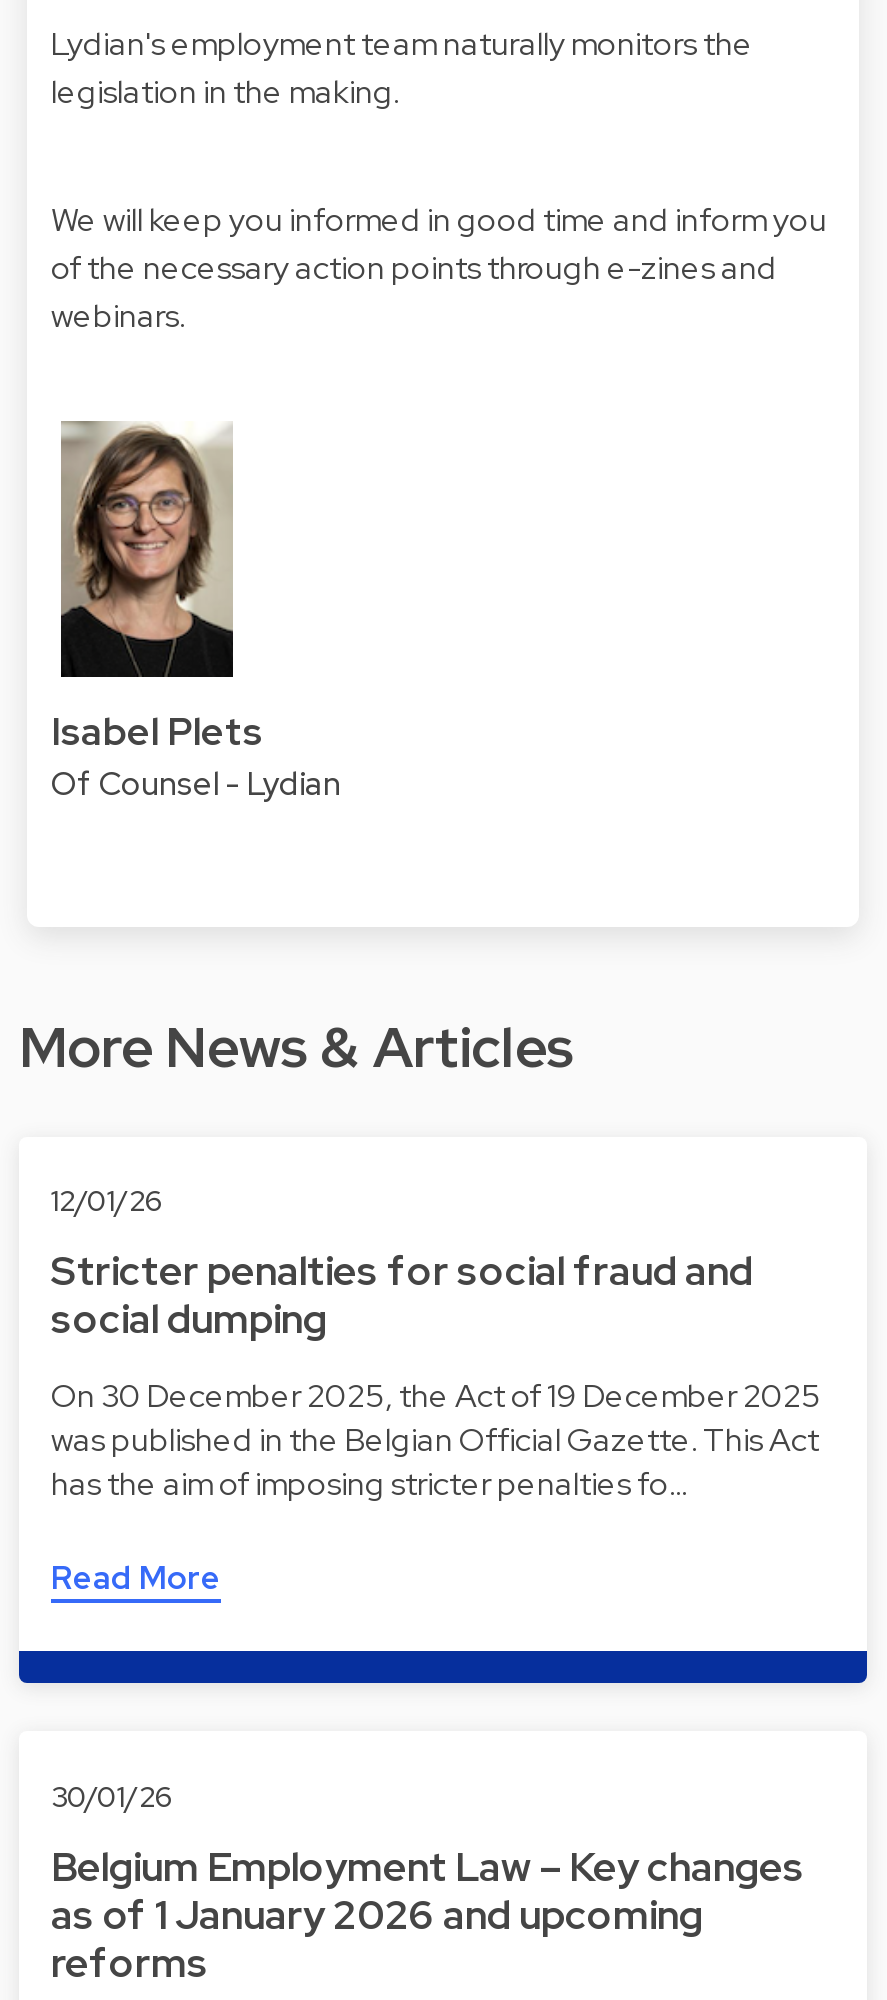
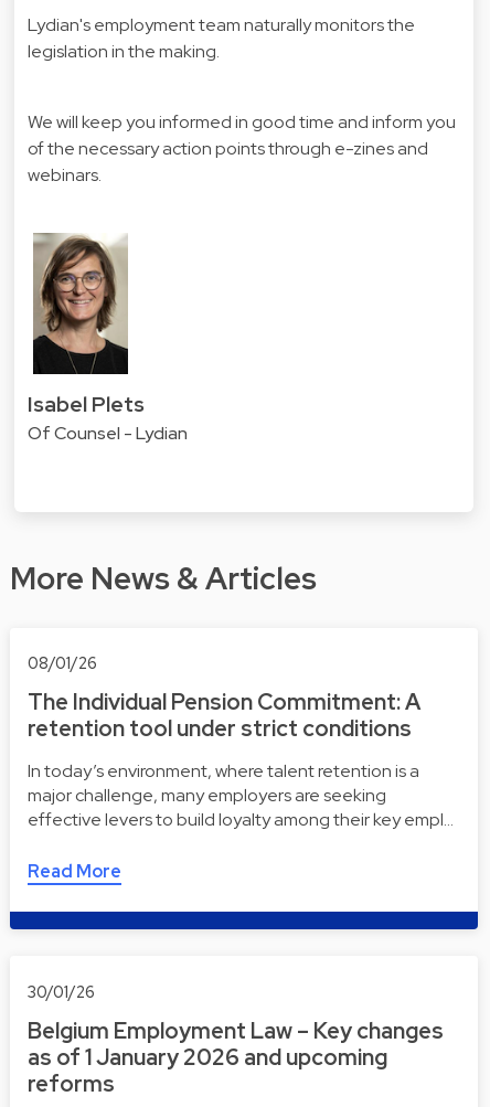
- 12/01/26
+ 08/01/26

- Stricter penalties for social fraud and
- social dumping
+ The Individual Pension Commitment: A
+ retention tool under strict conditions

- On 30 December 2025, the Act of 19 December 2025
- was published in the Belgian Official Gazette. This Act
- has the aim of imposing stricter penalties fo…
+ In today’s environment, where talent retention is a
+ major challenge, many employers are seeking
+ effective levers to build loyalty among their key empl…
